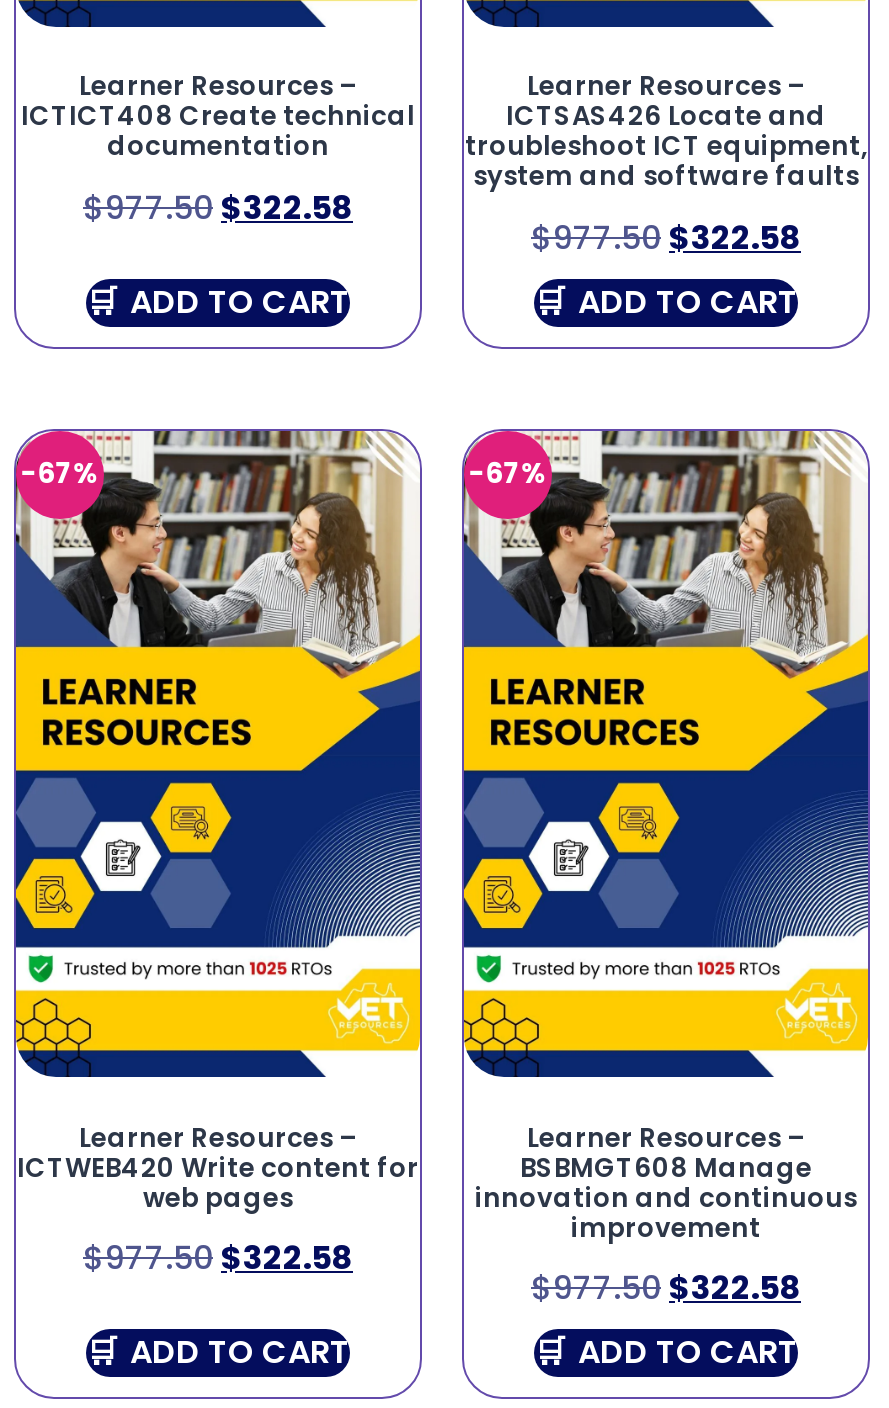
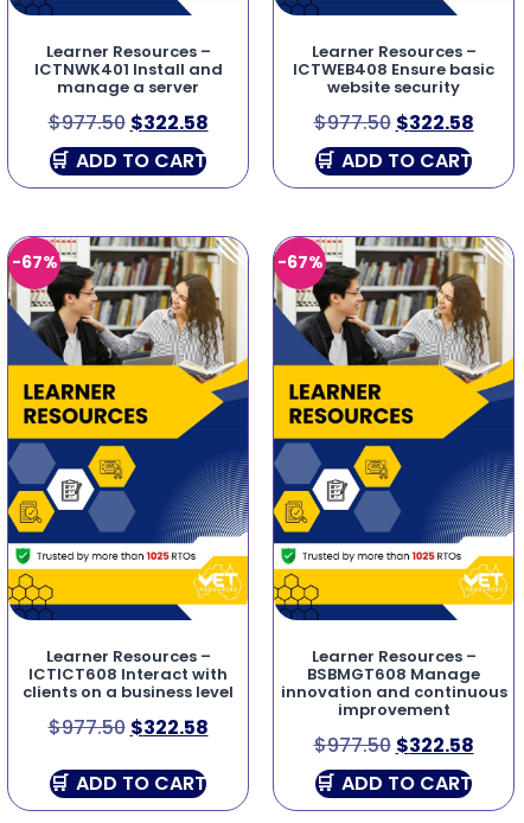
- ICTICT408 Create technical
- documentation
+ ICTNWK401 Install and
+ manage a server

- ICTSAS426 Locate and
- troubleshoot ICT equipment,
- system and software faults
+ ICTWEB408 Ensure basic
+ website security

- ICTWEB420 Write content for
- web pages
+ ICTICT608 Interact with
+ clients on a business level
